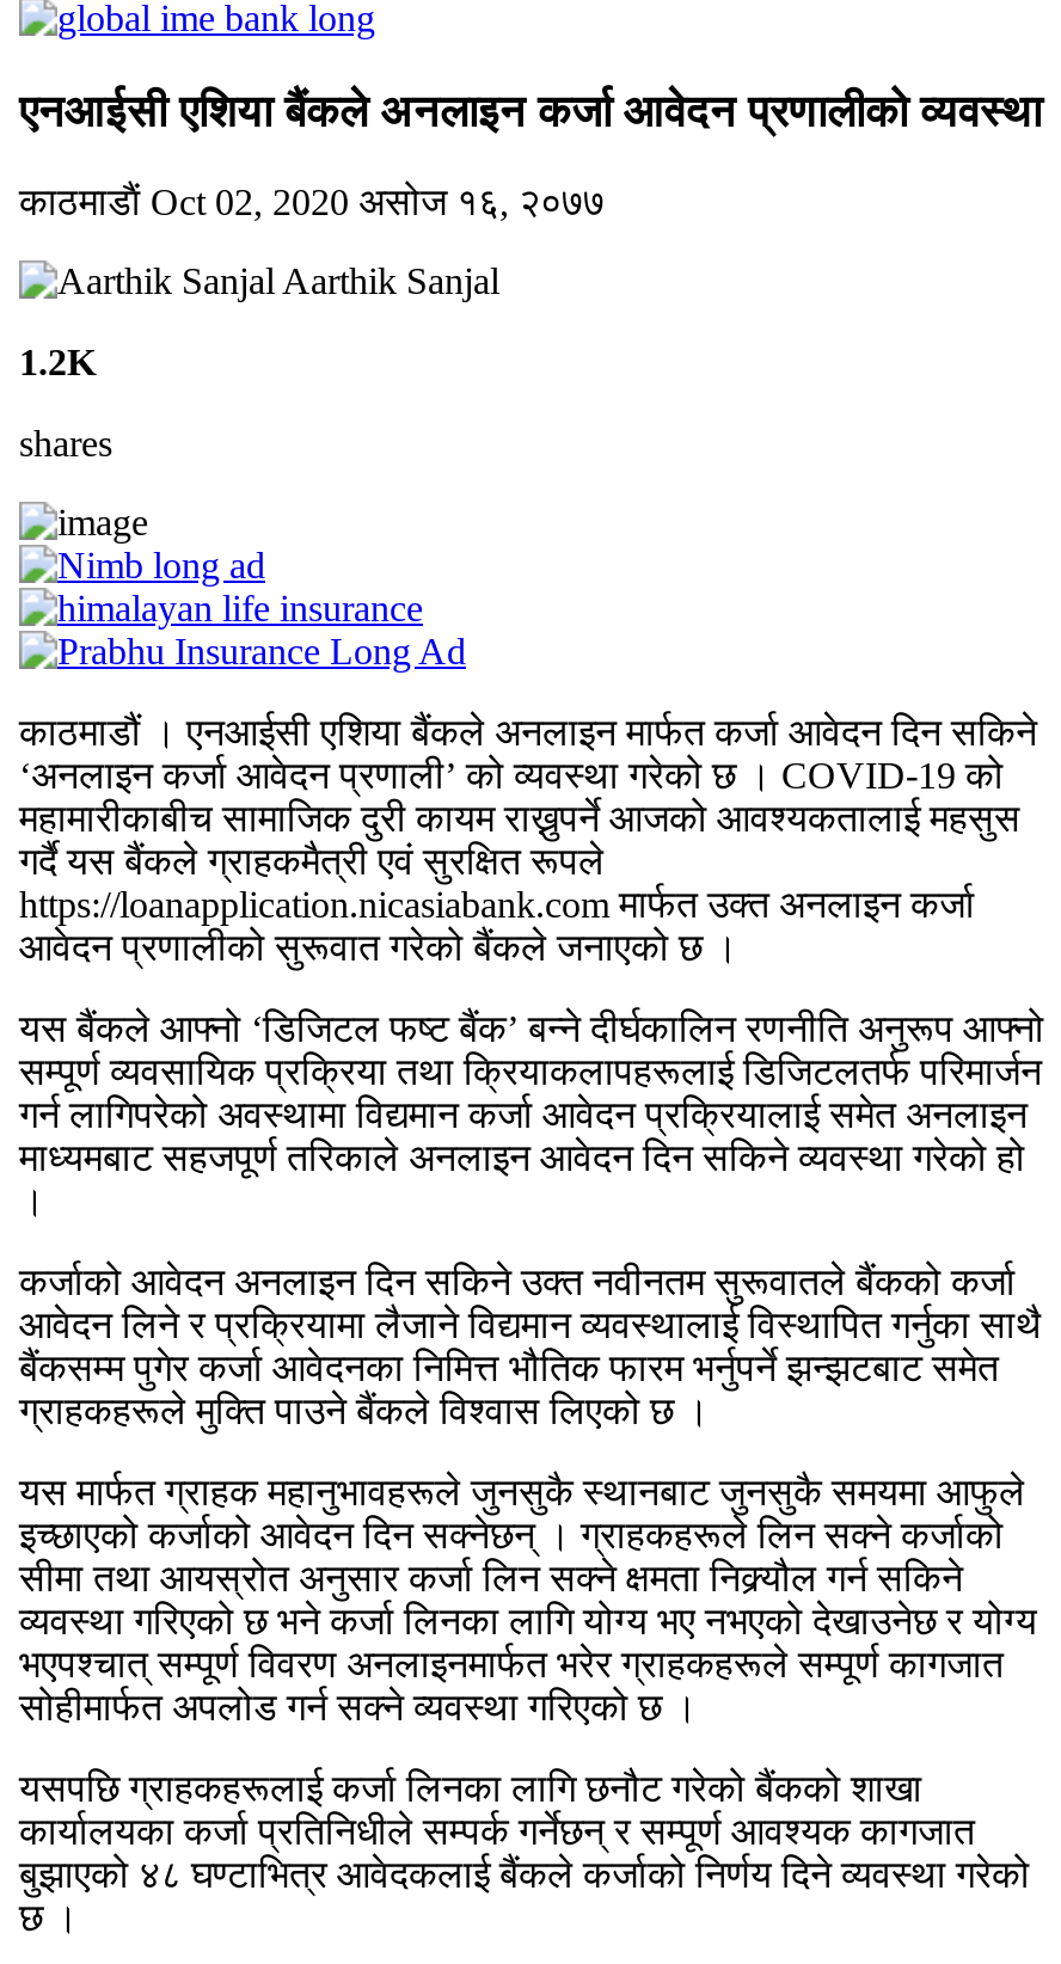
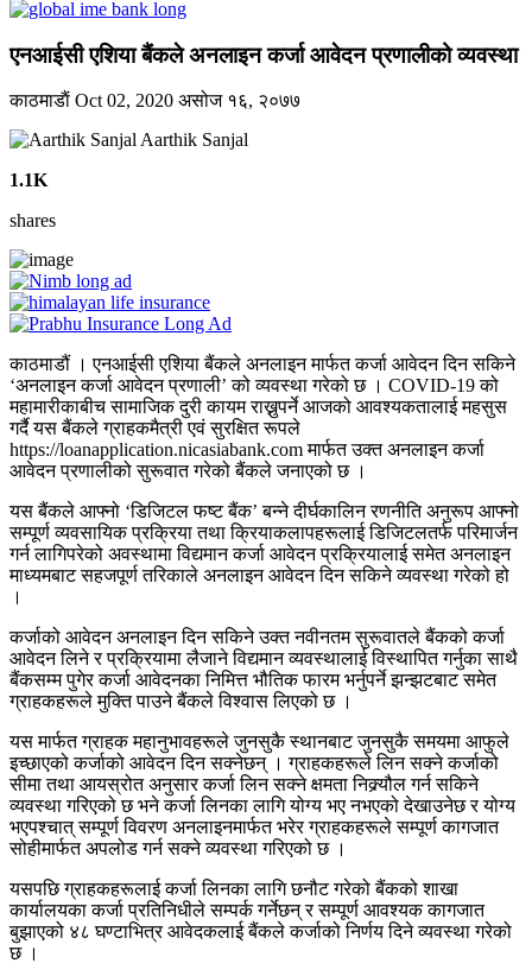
- 1.2K
+ 1.1K
